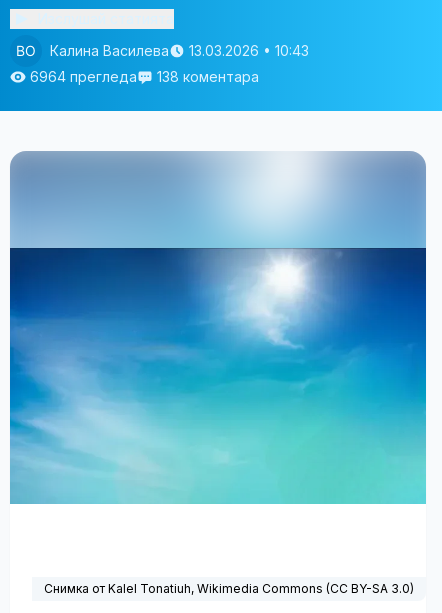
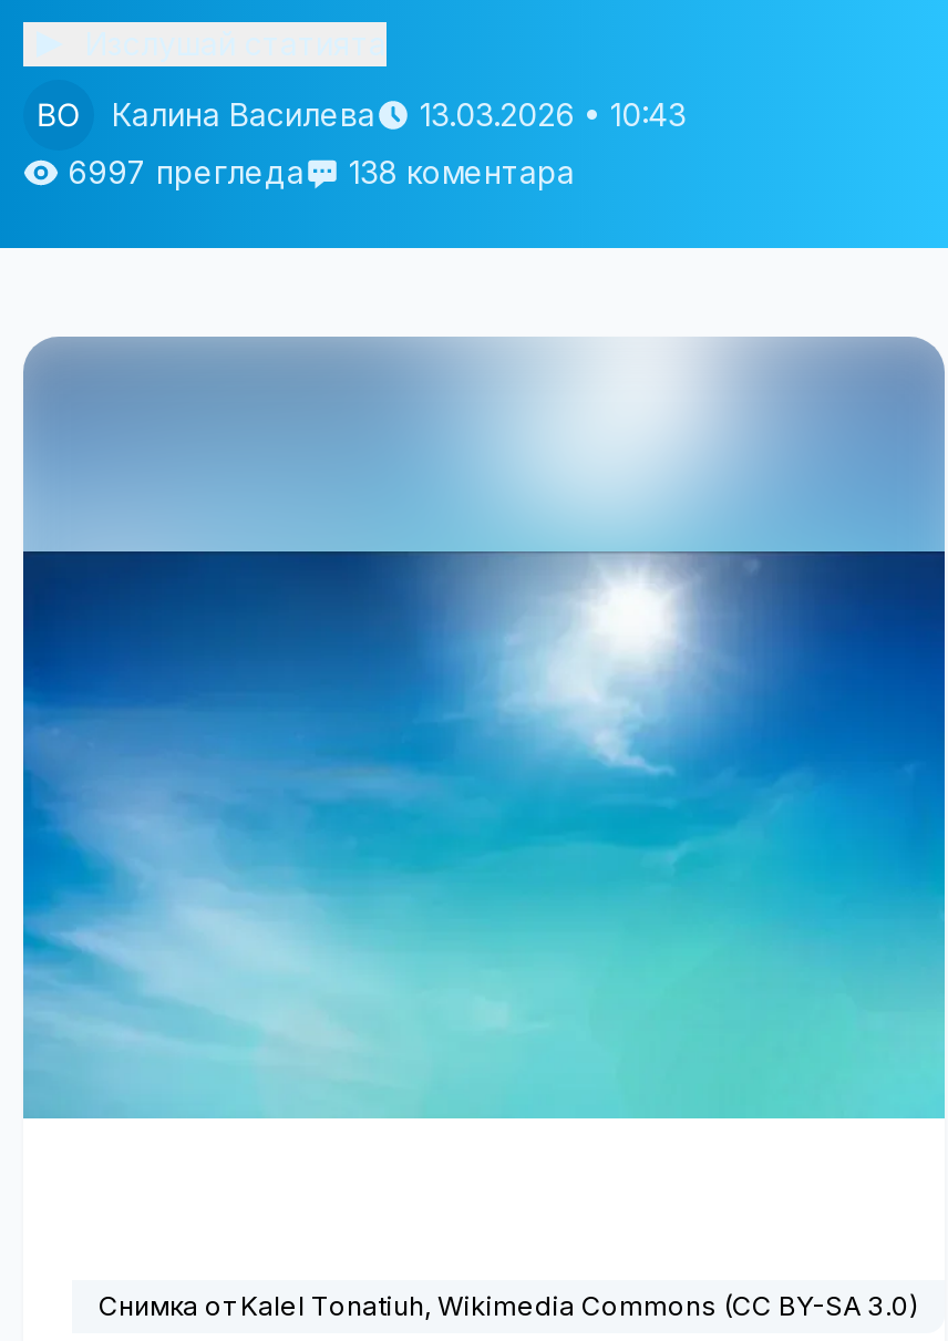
- 6964 прегледа 138 коментара
+ 6997 прегледа 138 коментара
